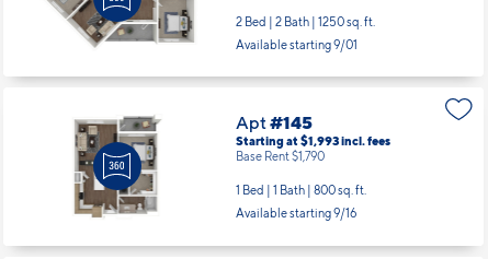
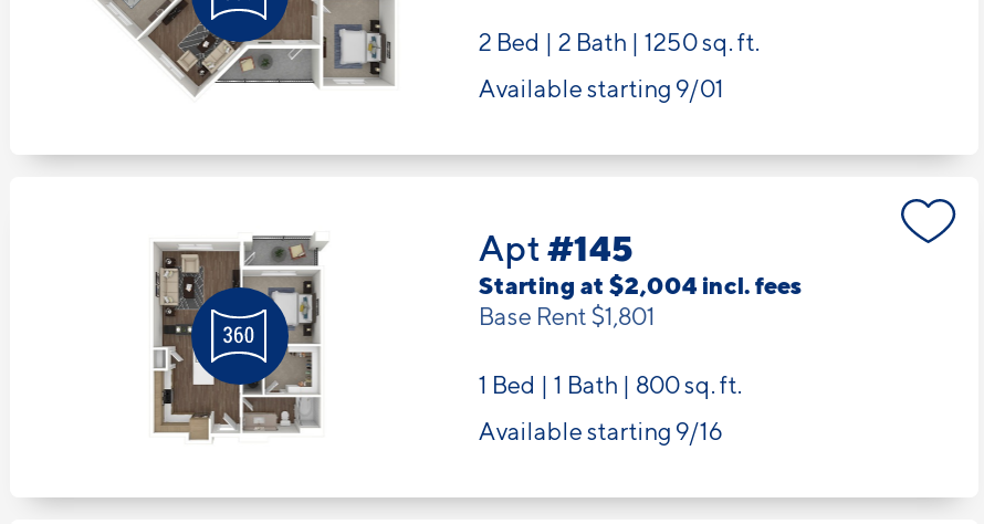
- Starting at $1,993 incl. fees
+ Starting at $2,004 incl. fees

- Base Rent $1,790
+ Base Rent $1,801
